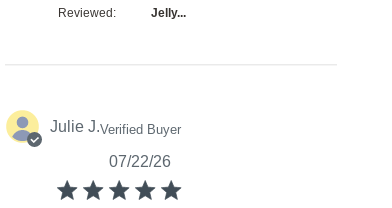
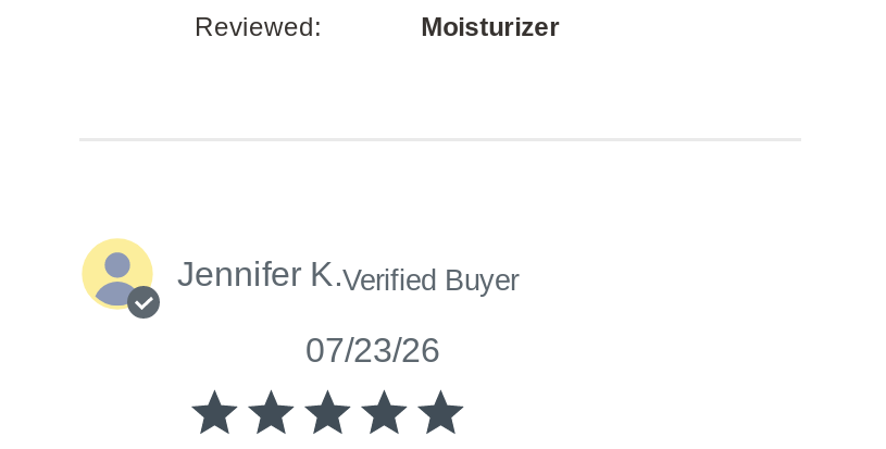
- Jelly...
+ Moisturizer

- Julie J.Verified Buyer
+ Jennifer K.Verified Buyer

- 07/22/26
+ 07/23/26
